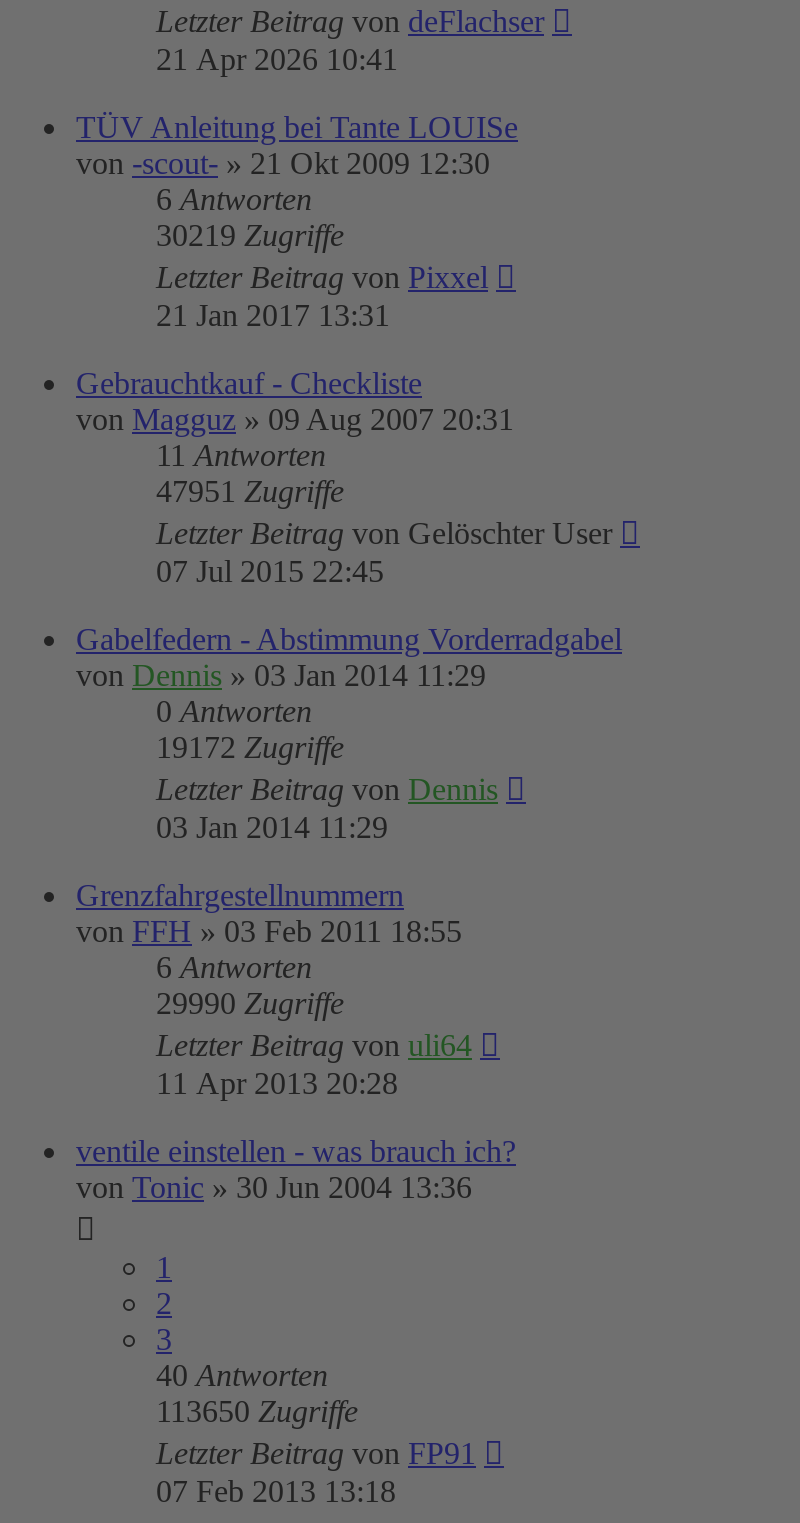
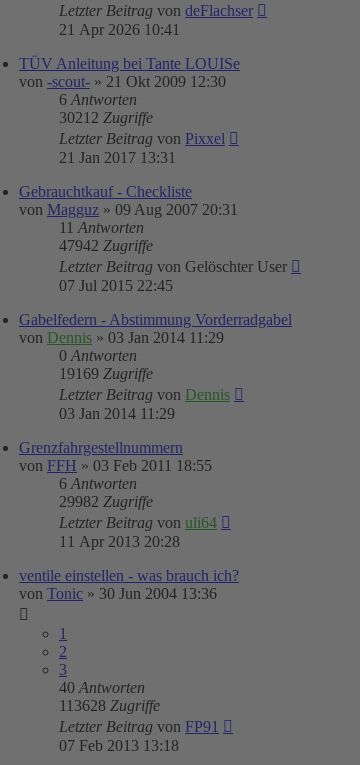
- 30219 Zugriffe
+ 30212 Zugriffe

- 47951 Zugriffe
+ 47942 Zugriffe

- 19172 Zugriffe
+ 19169 Zugriffe

- 29990 Zugriffe
+ 29982 Zugriffe

- 113650 Zugriffe
+ 113628 Zugriffe
